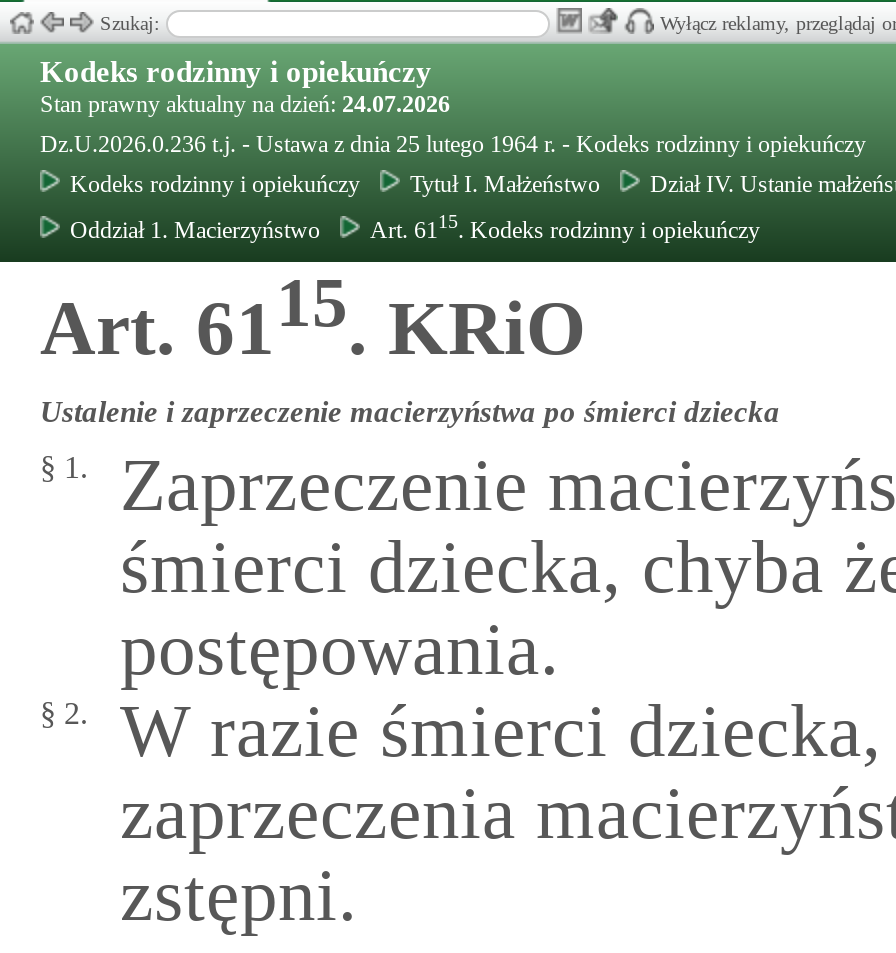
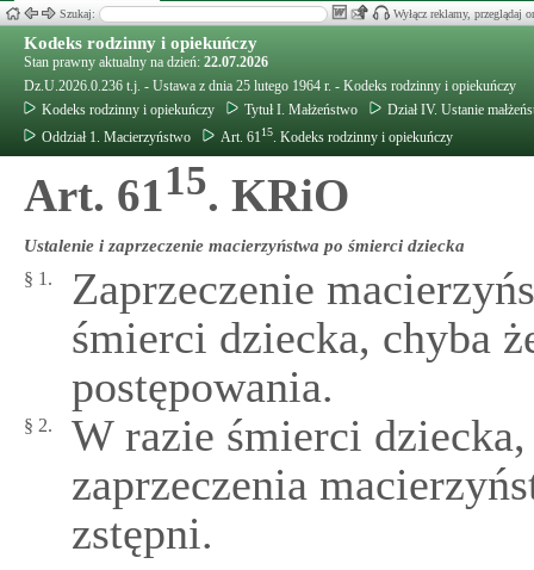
- Stan prawny aktualny na dzień: 24.07.2026
+ Stan prawny aktualny na dzień: 22.07.2026
